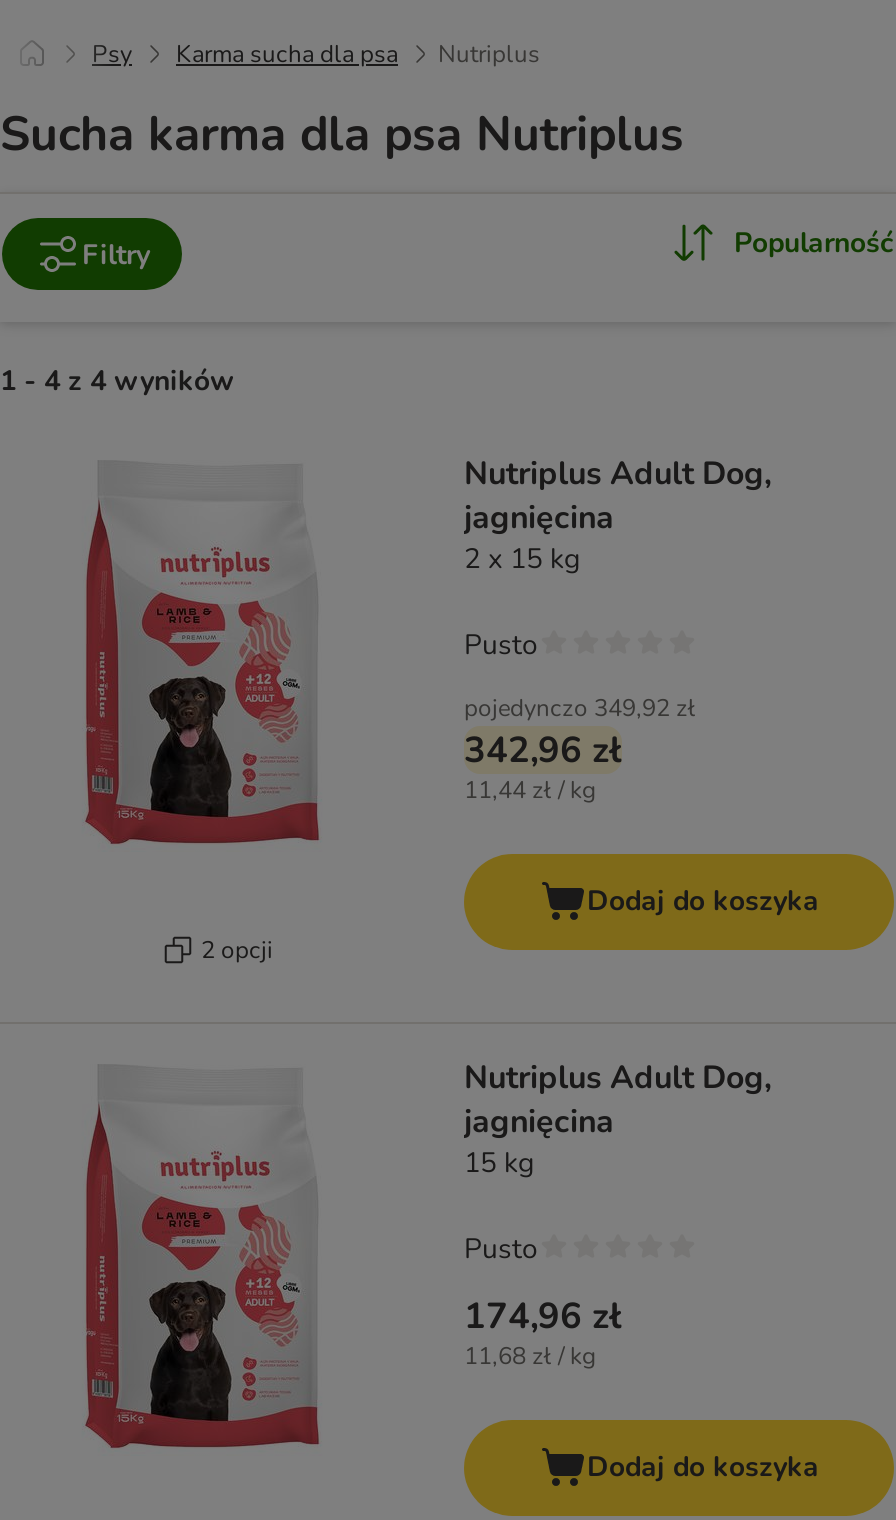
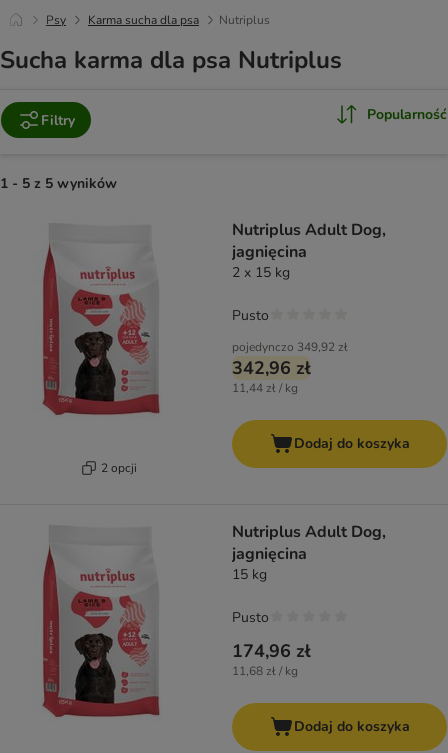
- 1 - 4 z 4 wyników
+ 1 - 5 z 5 wyników
